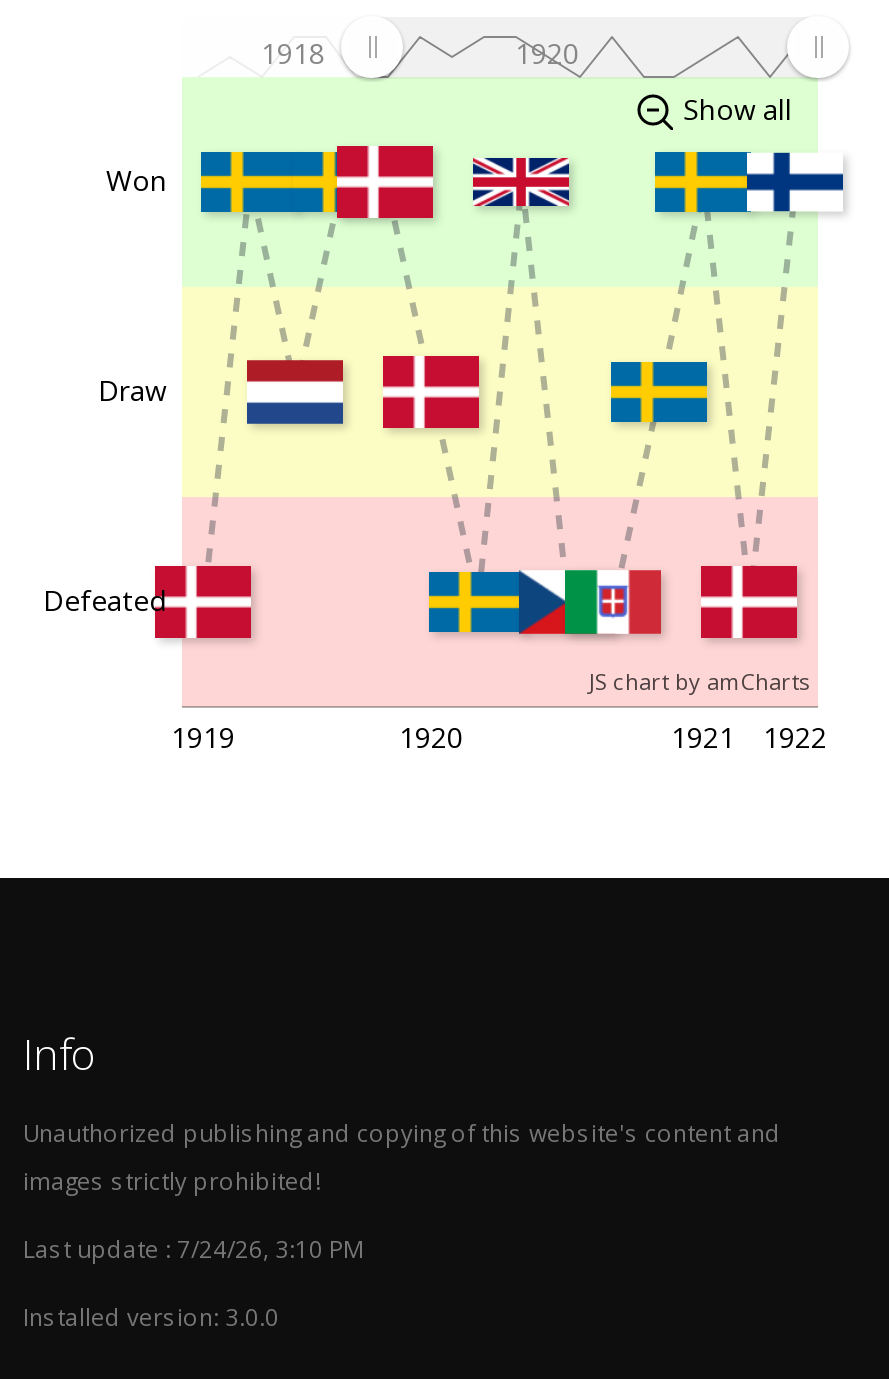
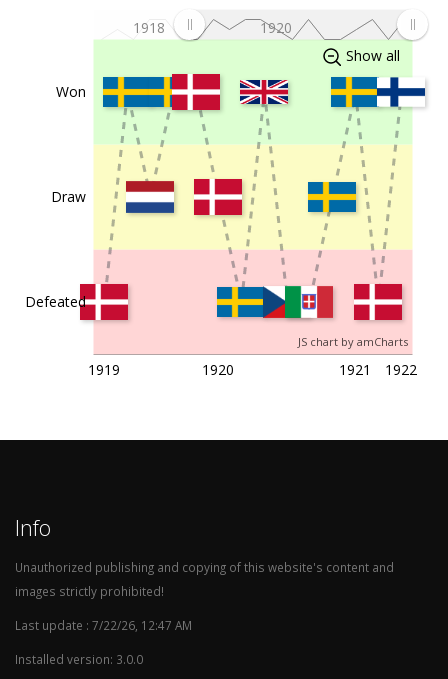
- Last update : 7/24/26, 3:10 PM
+ Last update : 7/22/26, 12:47 AM
